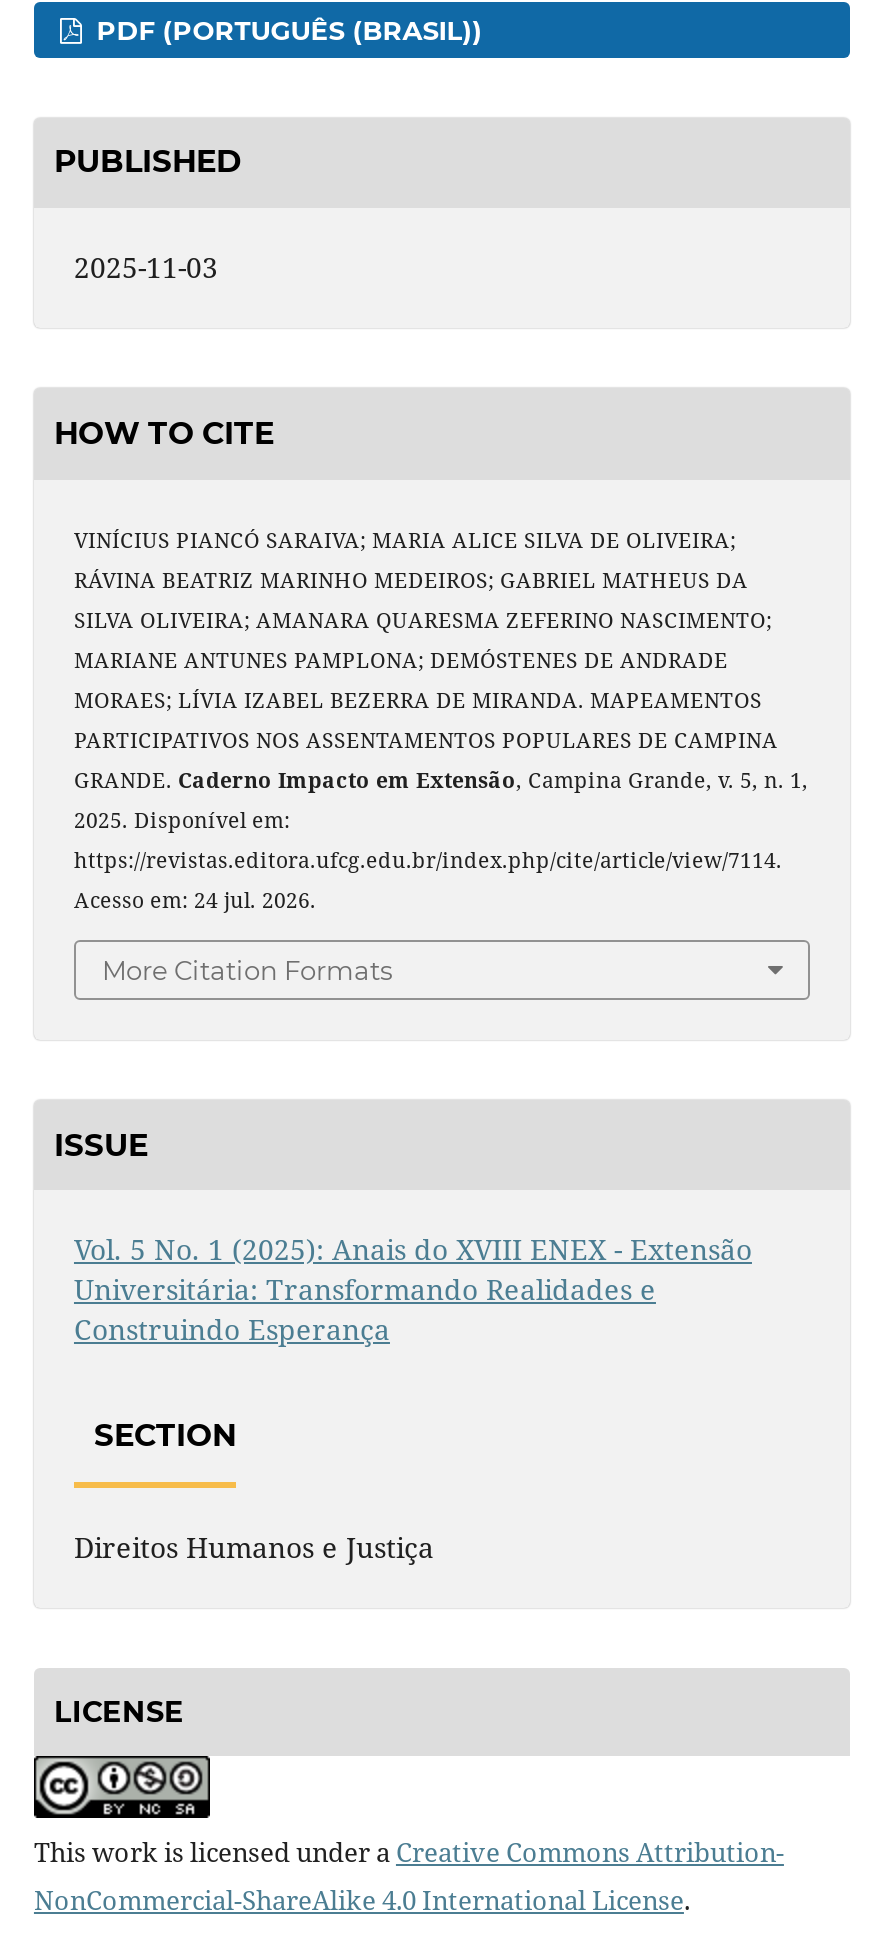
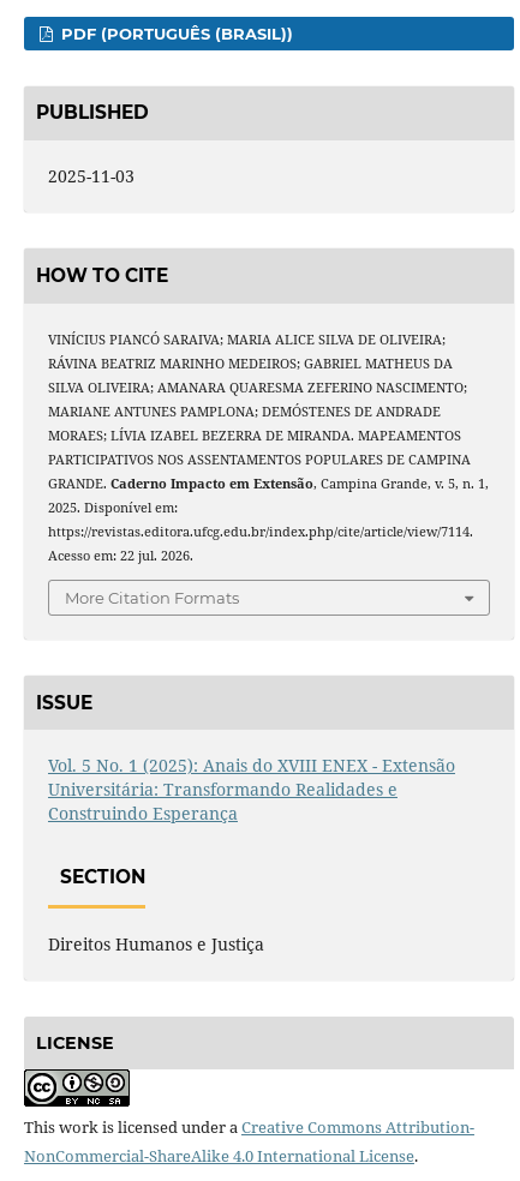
- Acesso em: 24 jul. 2026.
+ Acesso em: 22 jul. 2026.
